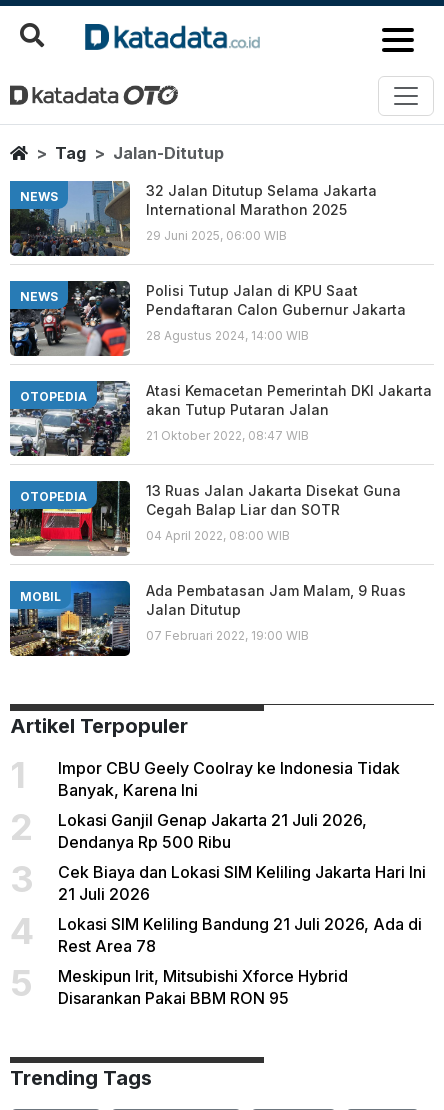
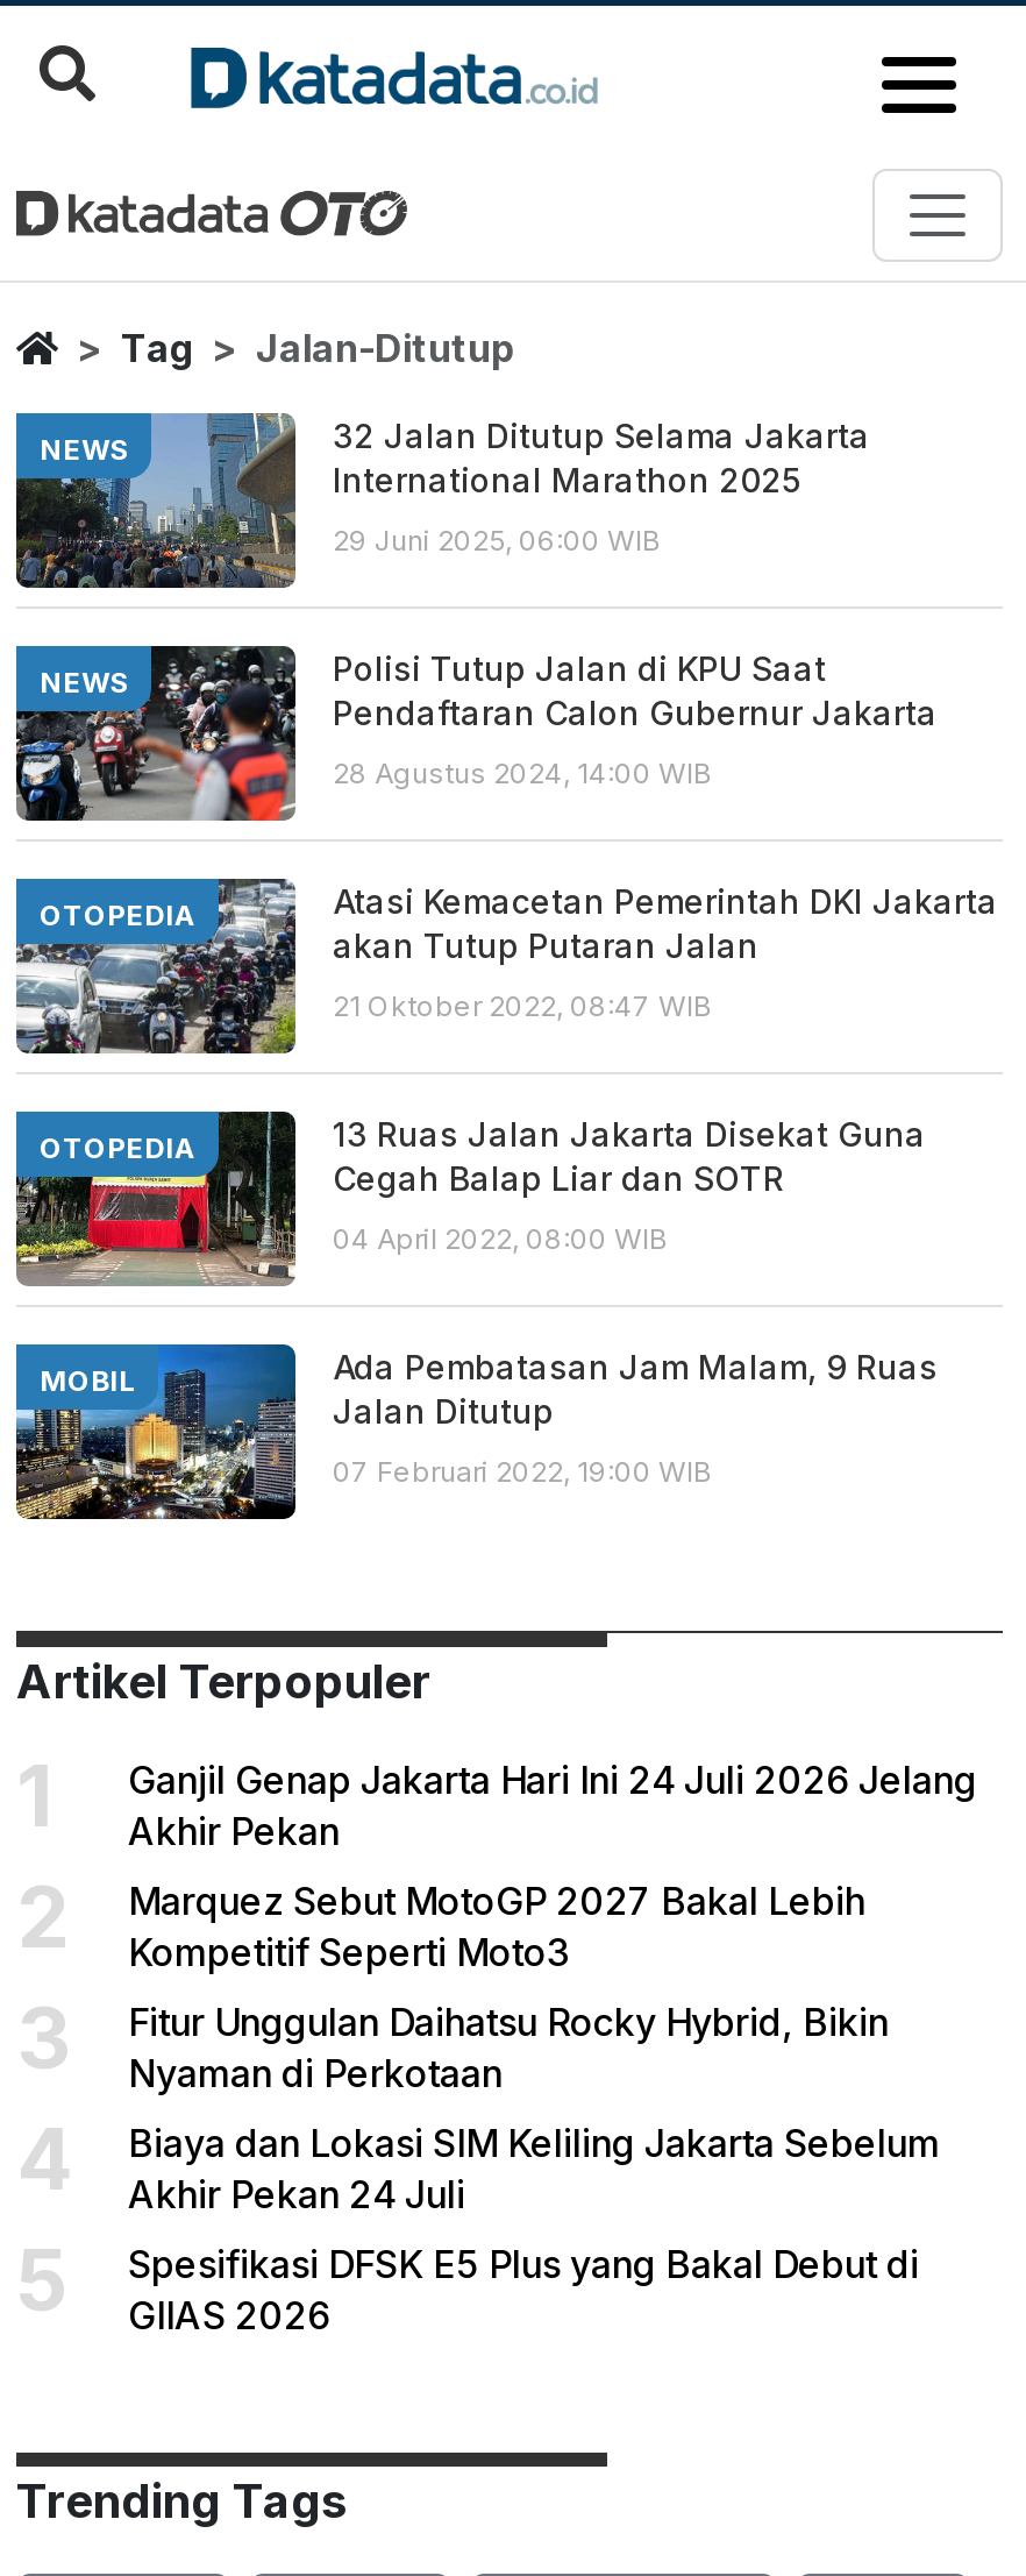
- Impor CBU Geely Coolray ke Indonesia Tidak
- Banyak, Karena Ini
+ Ganjil Genap Jakarta Hari Ini 24 Juli 2026 Jelang
+ Akhir Pekan

- Lokasi Ganjil Genap Jakarta 21 Juli 2026,
- Dendanya Rp 500 Ribu
+ Marquez Sebut MotoGP 2027 Bakal Lebih
+ Kompetitif Seperti Moto3

- Cek Biaya dan Lokasi SIM Keliling Jakarta Hari Ini
- 21 Juli 2026
+ Fitur Unggulan Daihatsu Rocky Hybrid, Bikin
+ Nyaman di Perkotaan

- Lokasi SIM Keliling Bandung 21 Juli 2026, Ada di
- Rest Area 78
+ Biaya dan Lokasi SIM Keliling Jakarta Sebelum
+ Akhir Pekan 24 Juli

- Meskipun Irit, Mitsubishi Xforce Hybrid
- Disarankan Pakai BBM RON 95
+ Spesifikasi DFSK E5 Plus yang Bakal Debut di
+ GIIAS 2026
